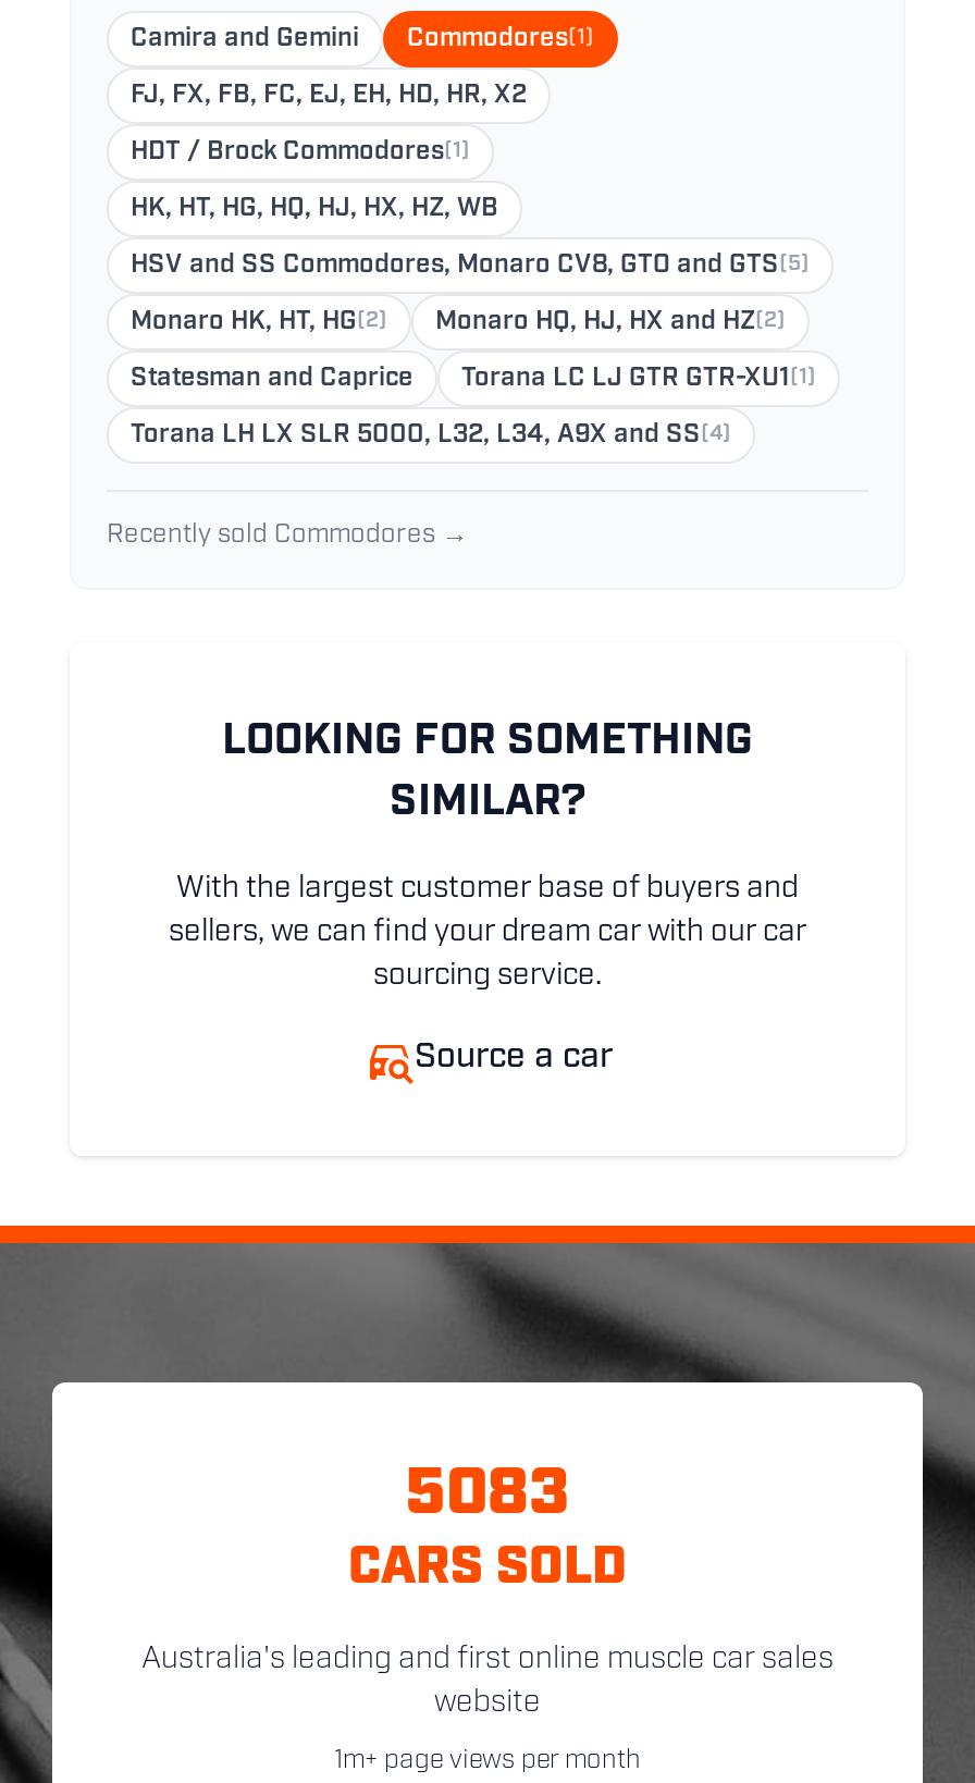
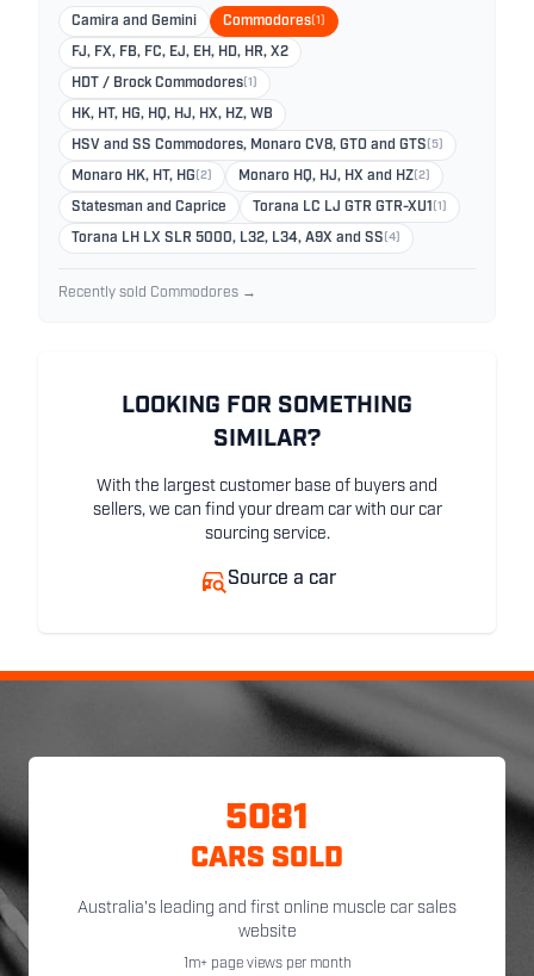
- 5083
+ 5081
